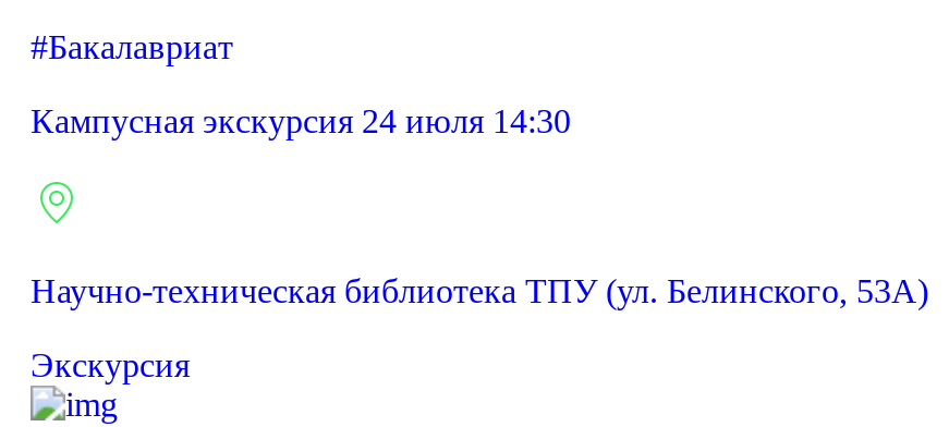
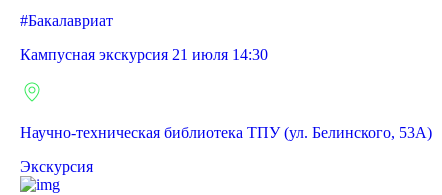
- Кампусная экскурсия 24 июля 14:30
+ Кампусная экскурсия 21 июля 14:30
